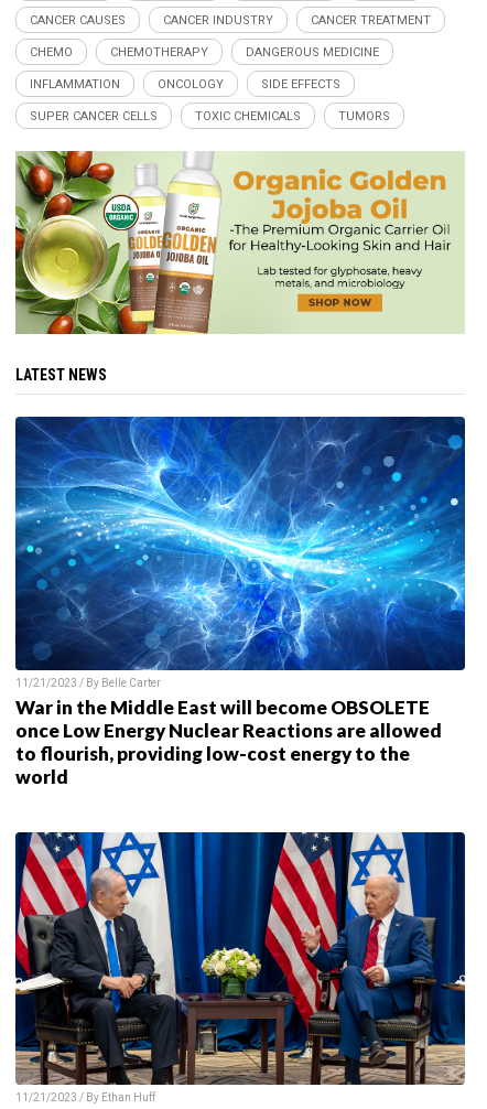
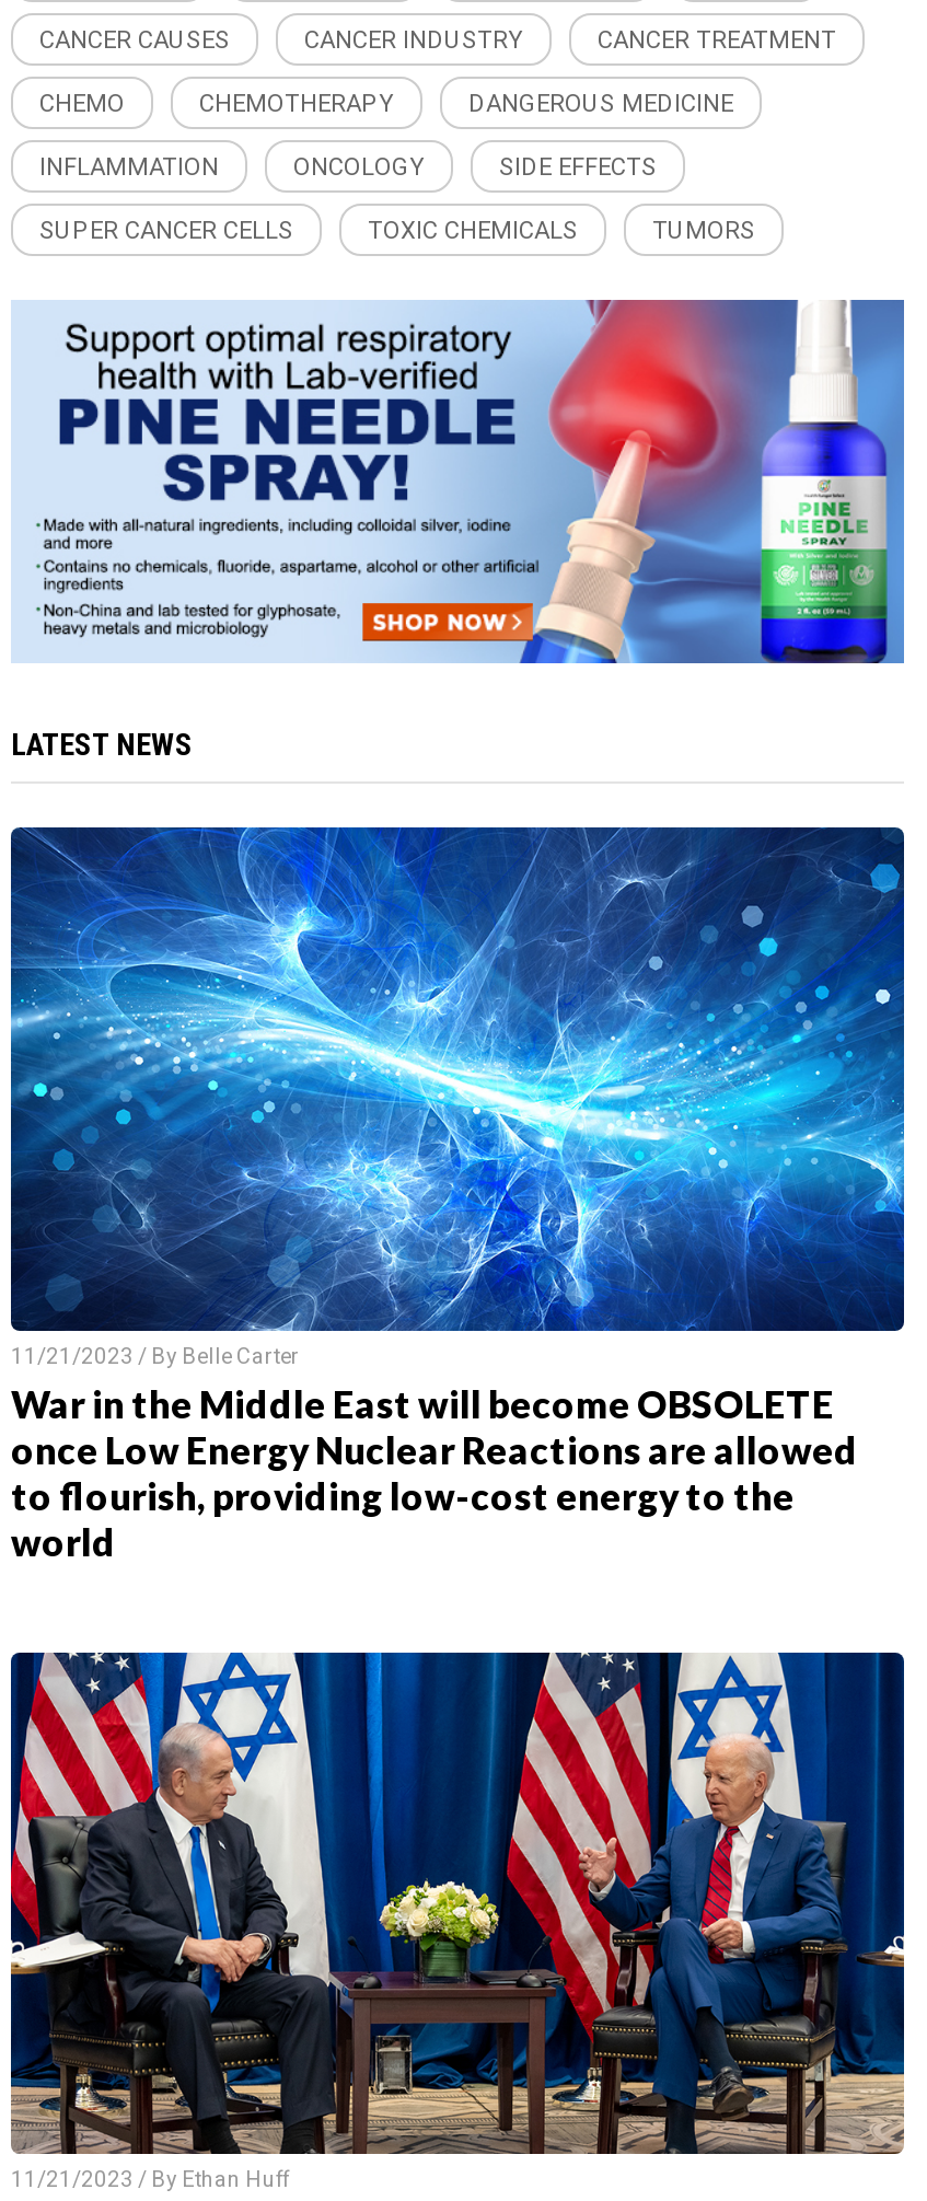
- [image]
+ [image]
